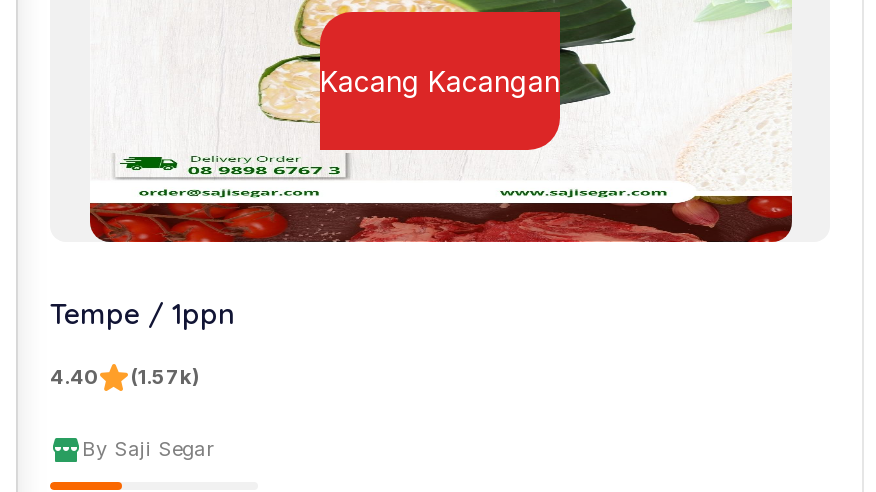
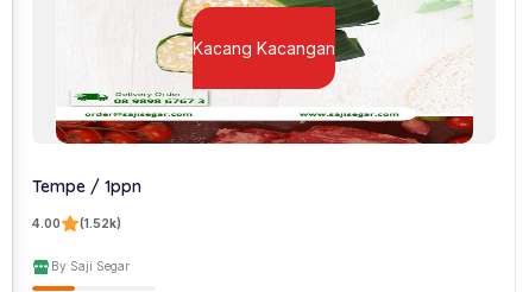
- 4.40
- (1.57k)
+ 4.00
+ (1.52k)
